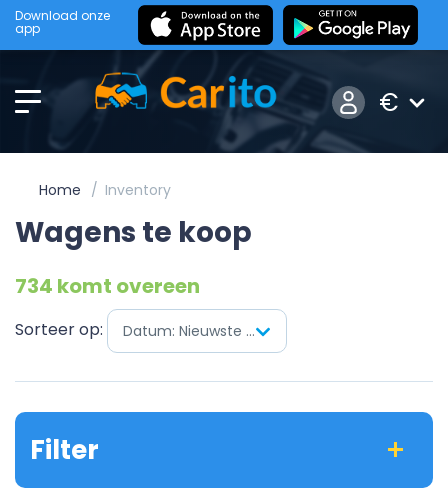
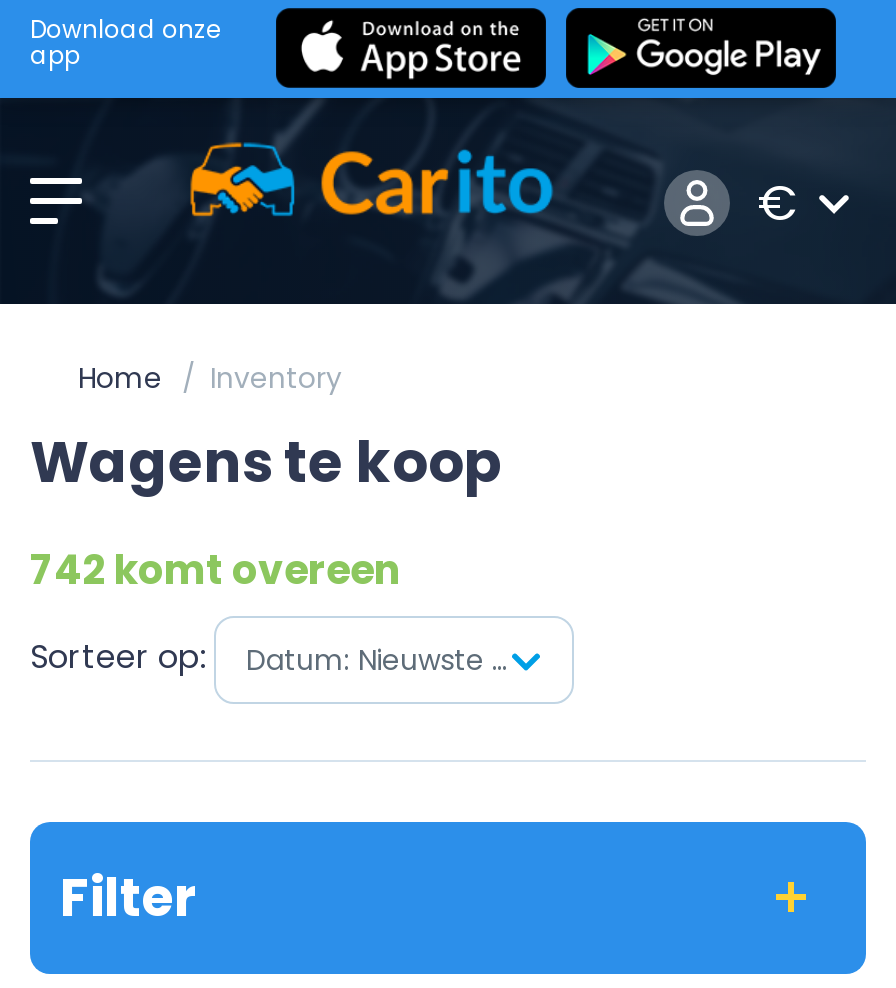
- 734 komt overeen
+ 742 komt overeen
